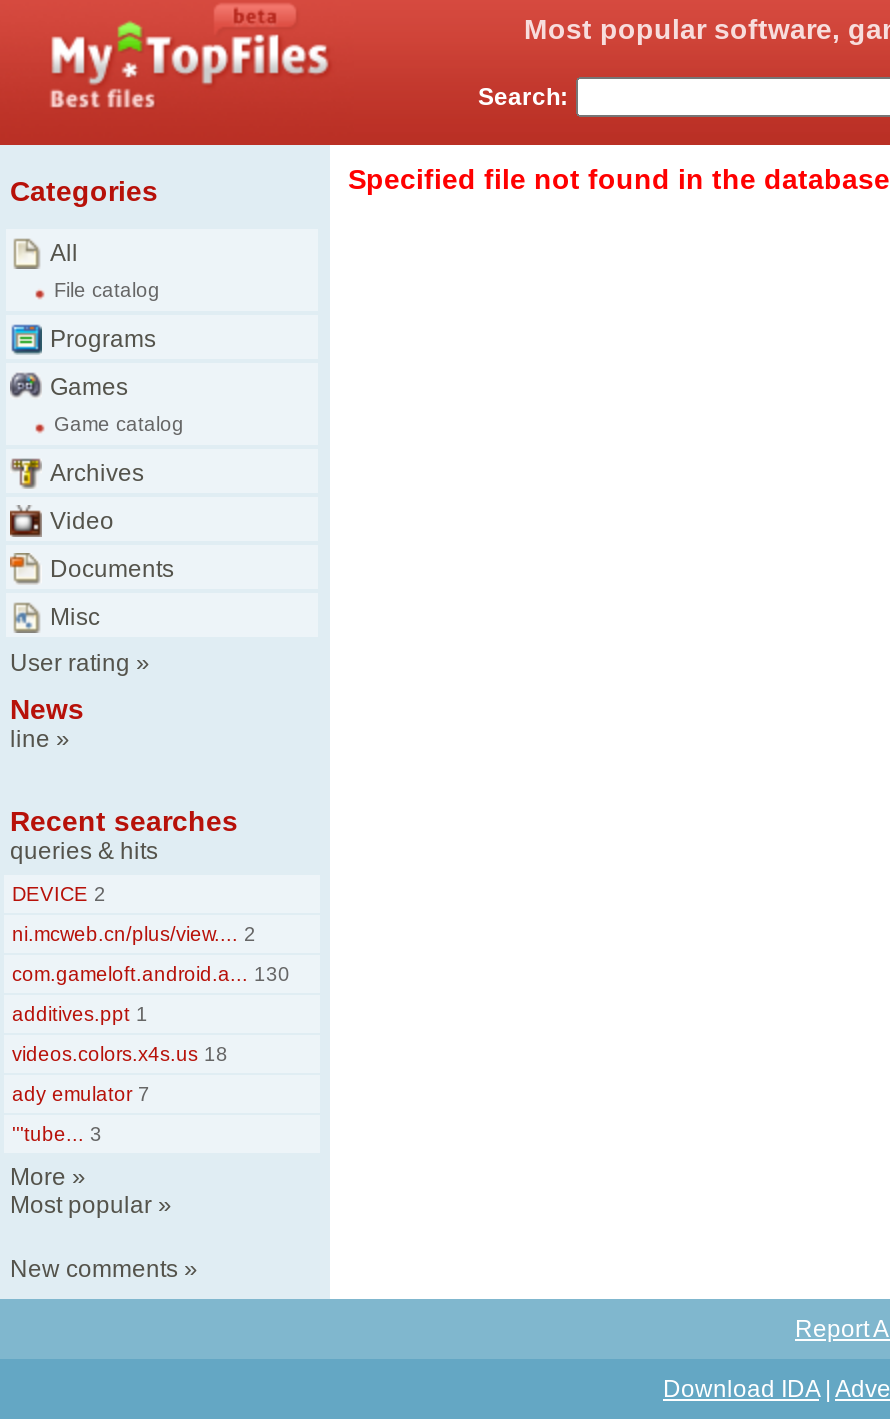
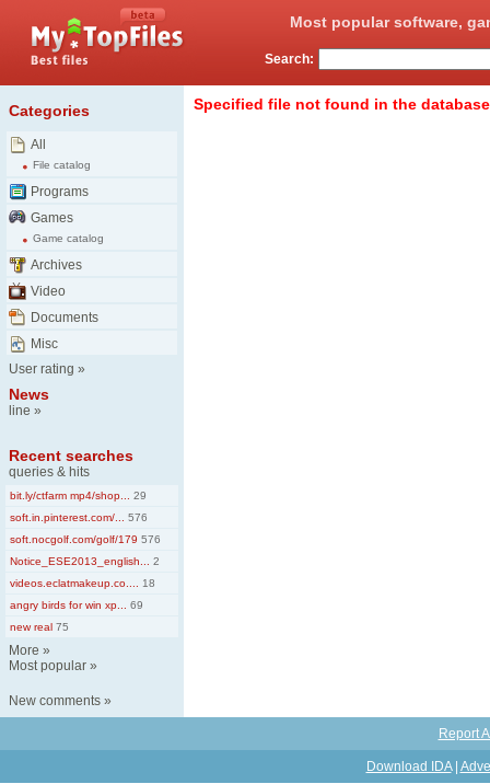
- DEVICE 2
+ bit.ly/ctfarm mp4/shop... 29

- ni.mcweb.cn/plus/view.... 2
+ soft.in.pinterest.com/... 576

- com.gameloft.android.a... 130
+ soft.nocgolf.com/golf/179 576

- additives.ppt 1
+ Notice_ESE2013_english... 2

- videos.colors.x4s.us 18
+ videos.eclatmakeup.co.... 18

- ady emulator 7
+ angry birds for win xp... 69

- '''tube... 3
+ new real 75
